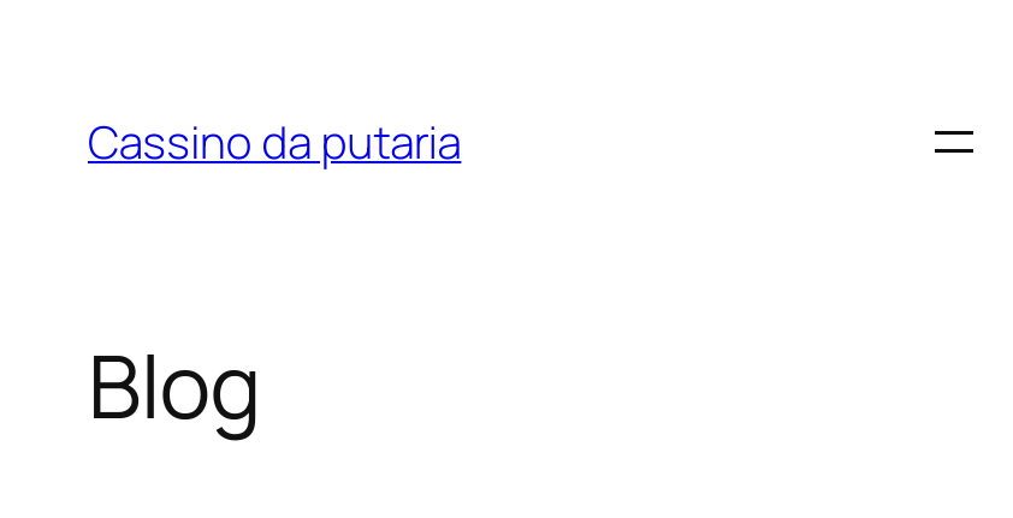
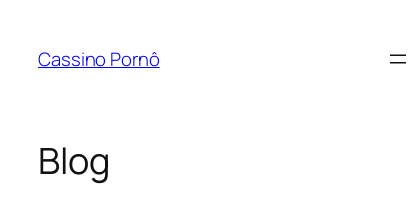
- Cassino da putaria
+ Cassino Pornô
